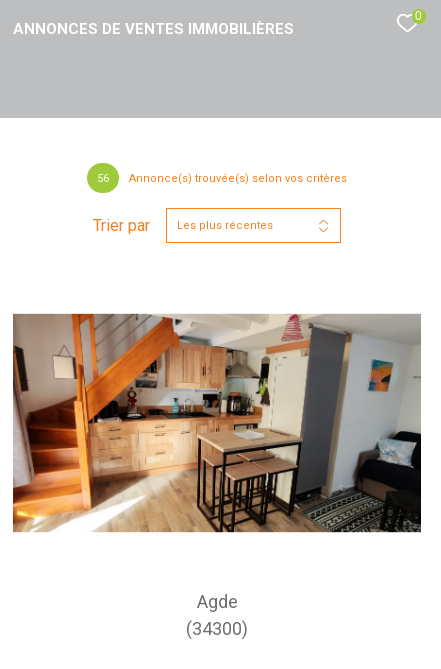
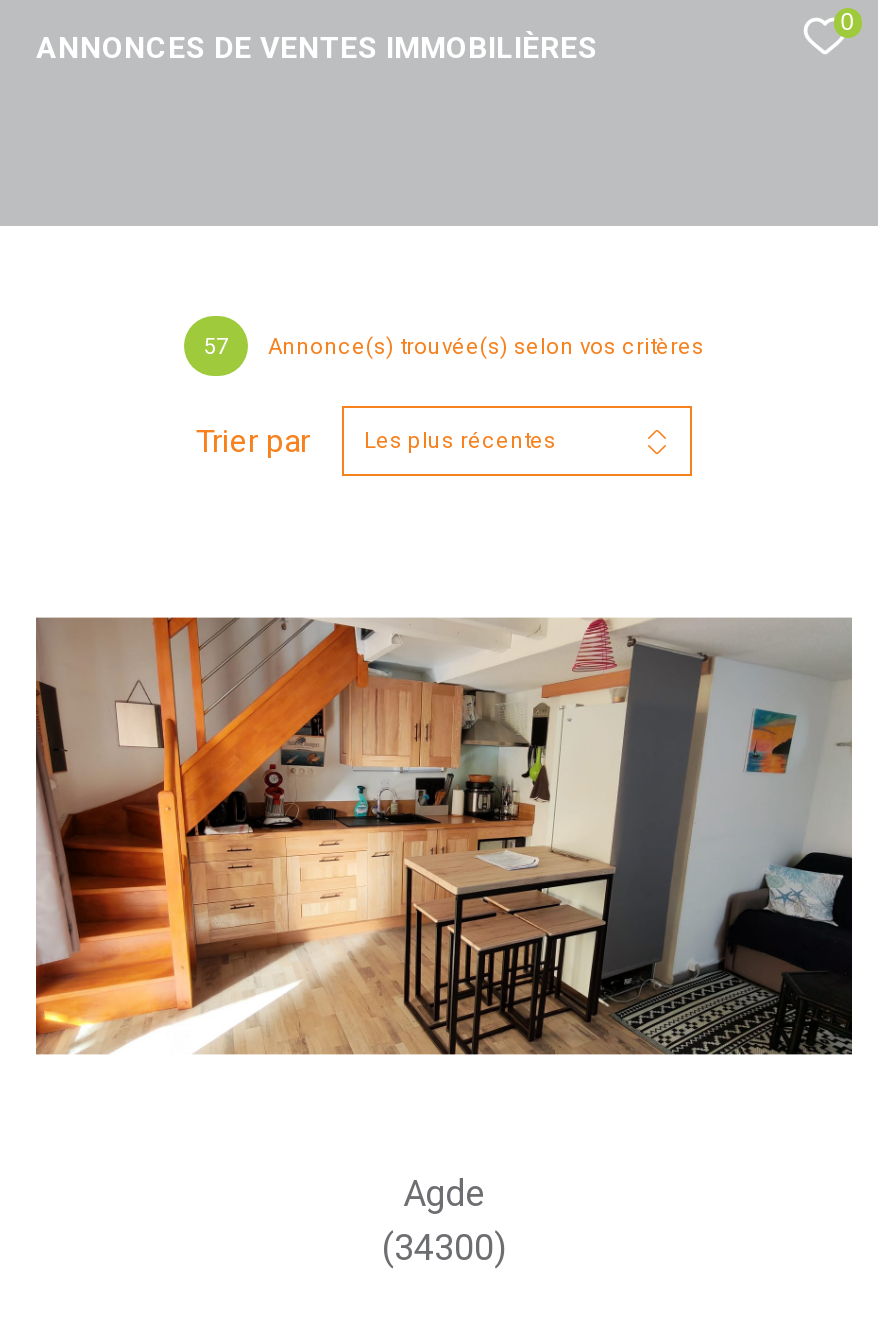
- 56 Annonce(s) trouvée(s) selon vos critères
+ 57 Annonce(s) trouvée(s) selon vos critères
